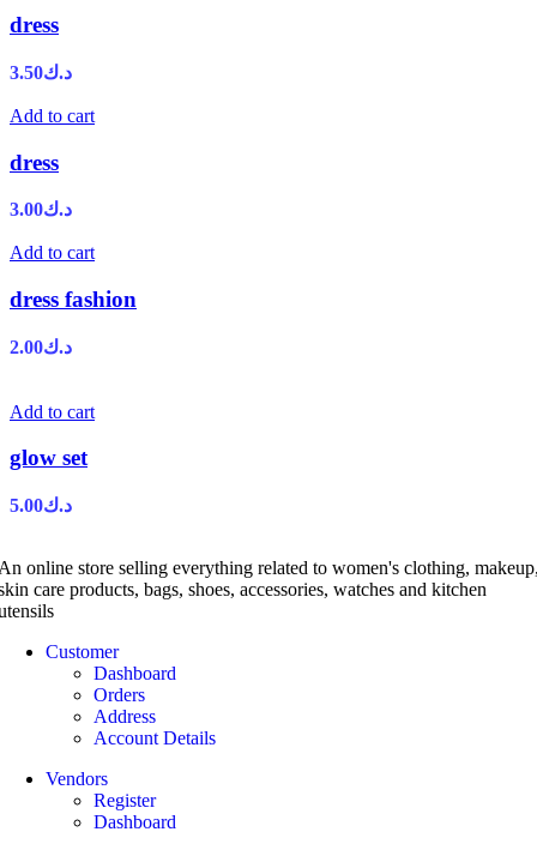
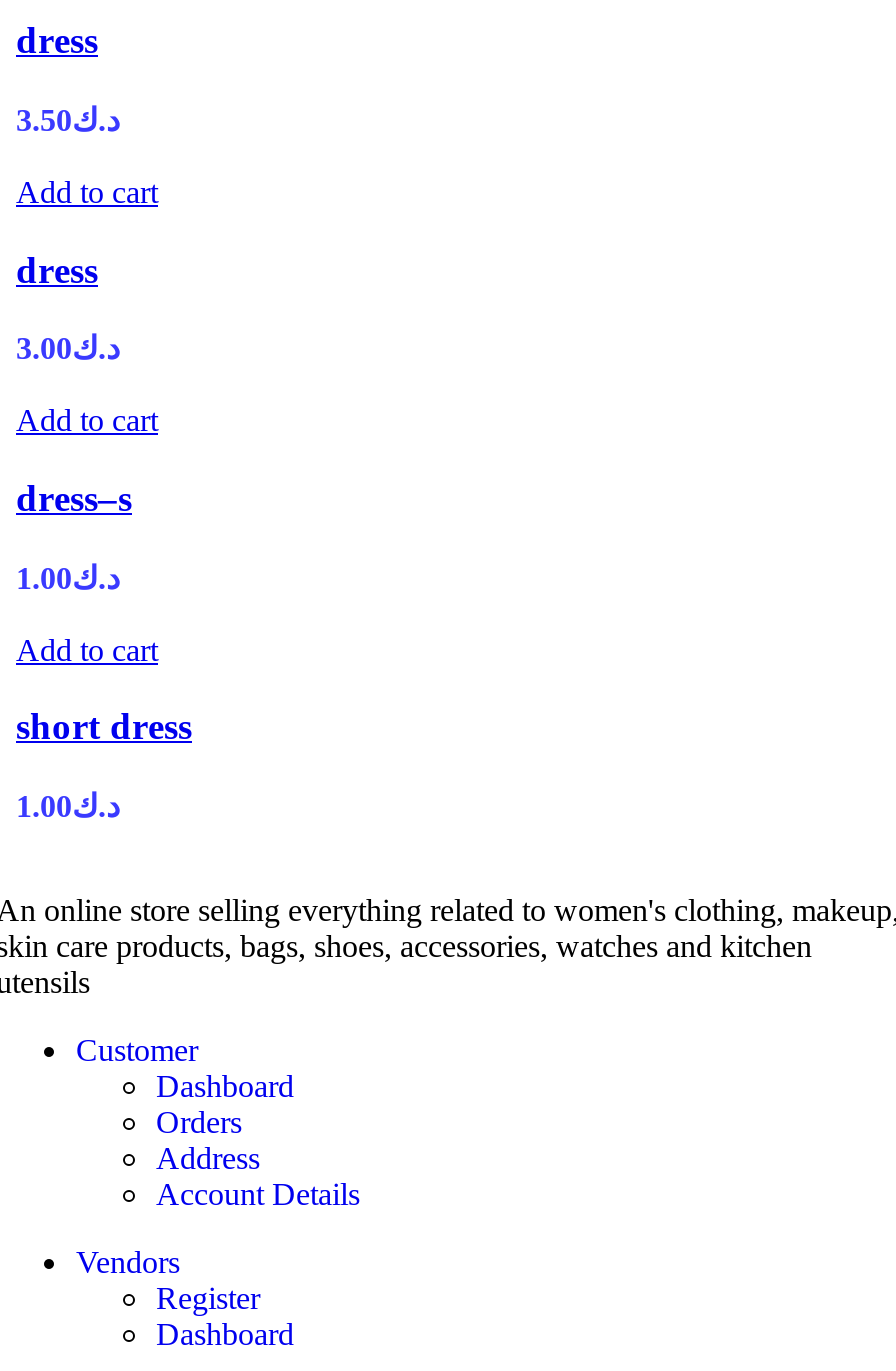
- dress fashion
+ dress–s

- د.ك2.00
+ د.ك1.00

- glow set
+ short dress

- د.ك5.00
+ د.ك1.00
